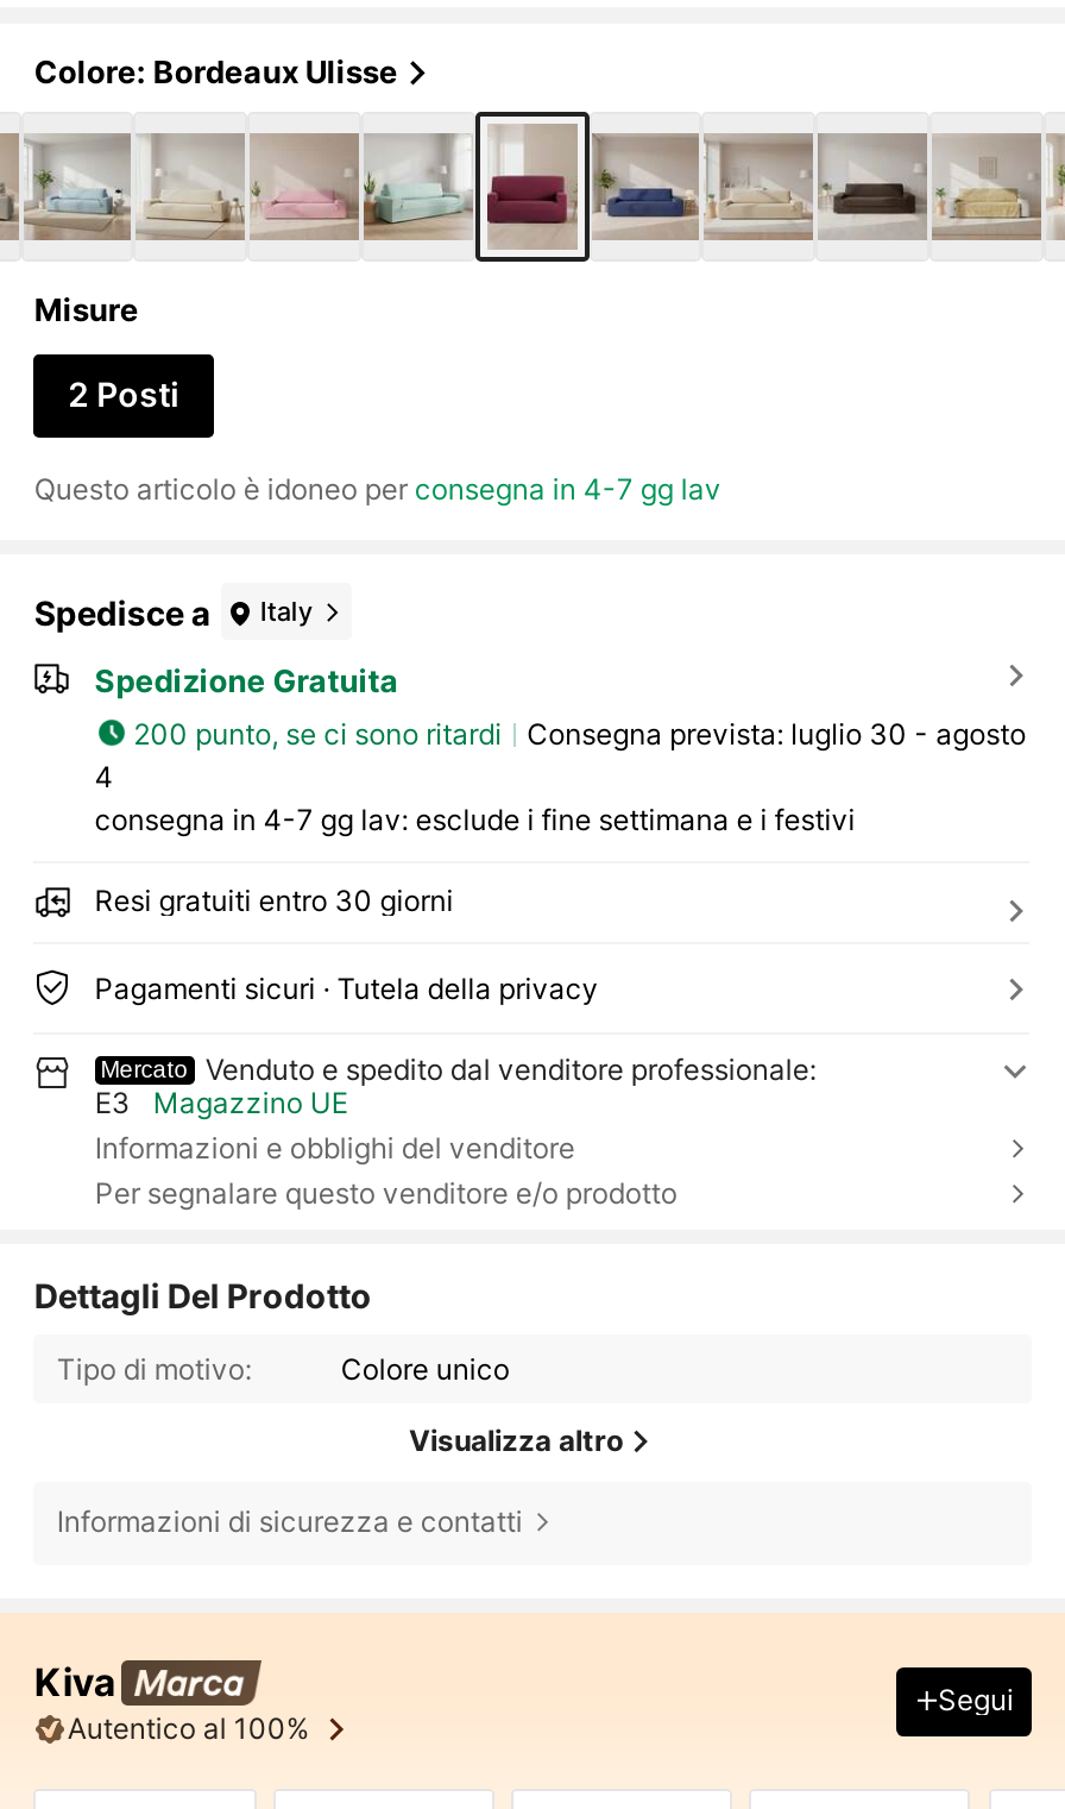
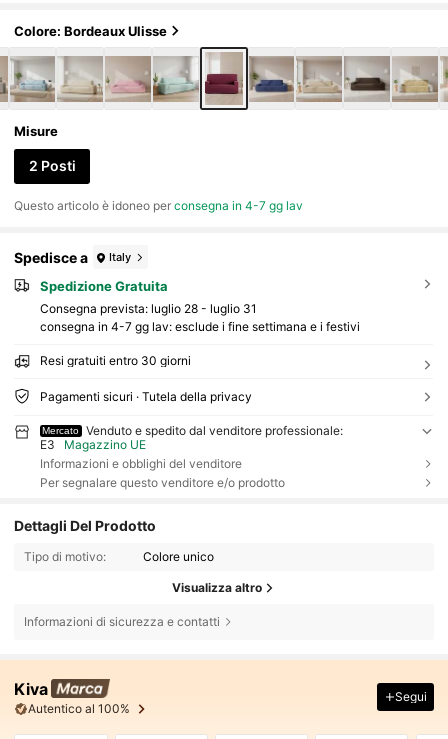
- 200 punto, se ci sono ritardi
- Consegna prevista: luglio 30 - agosto
- 4
+ Consegna prevista: luglio 28 - luglio 31
